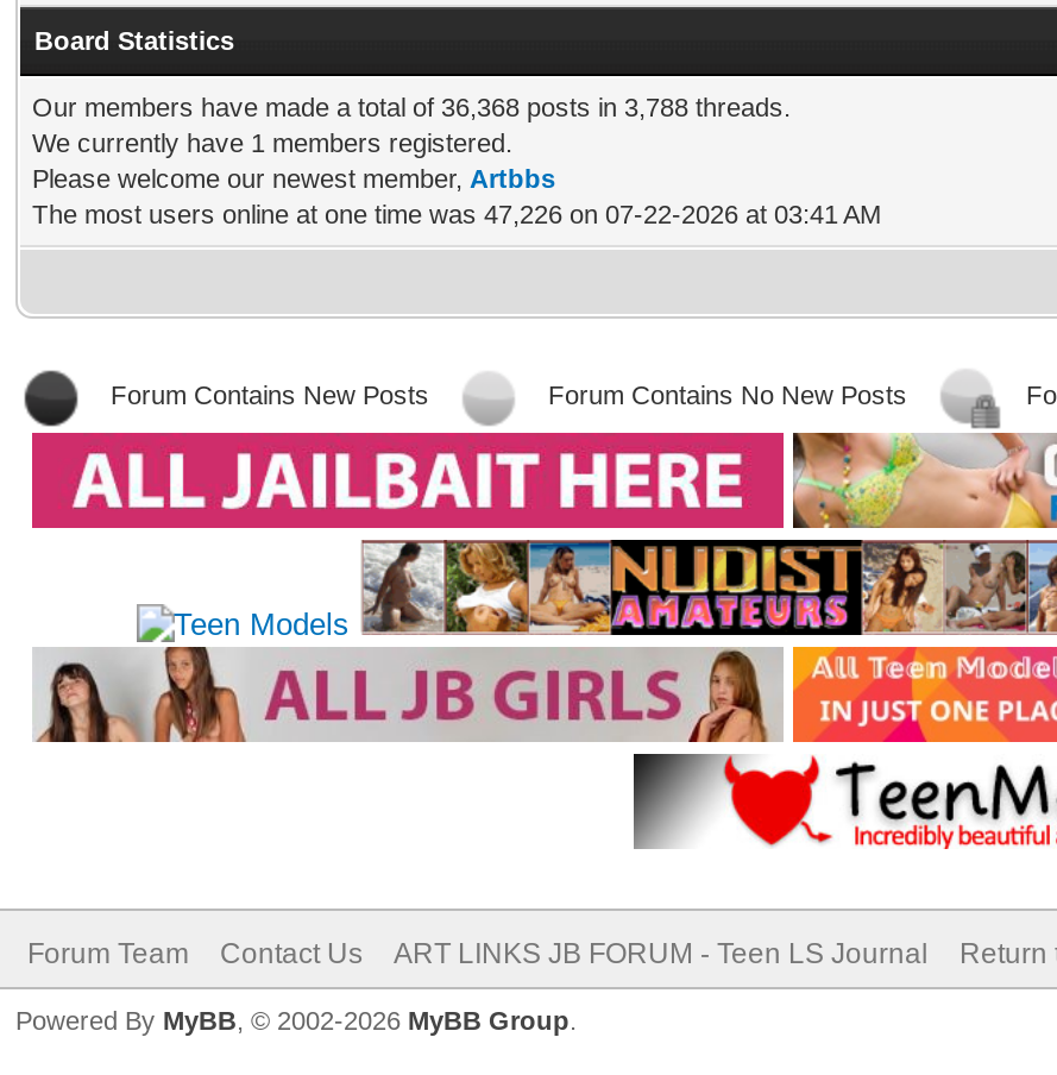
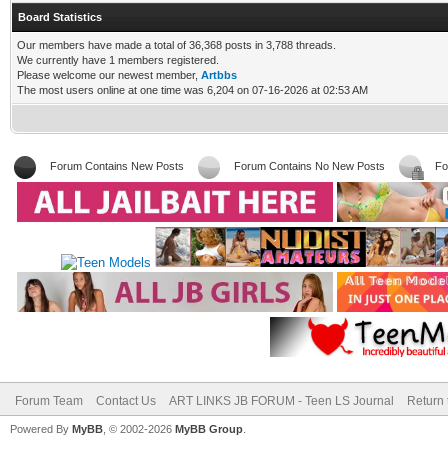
- The most users online at one time was 47,226 on 07-22-2026 at 03:41 AM
+ The most users online at one time was 6,204 on 07-16-2026 at 02:53 AM
